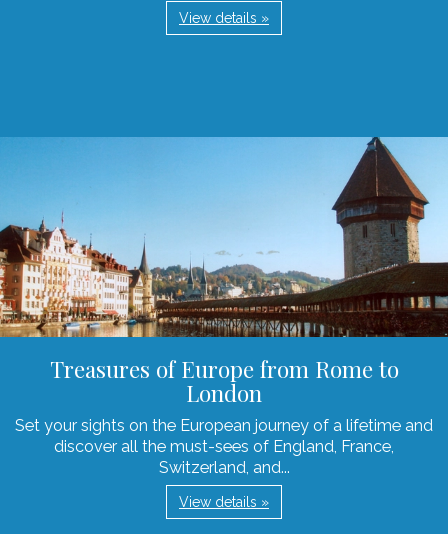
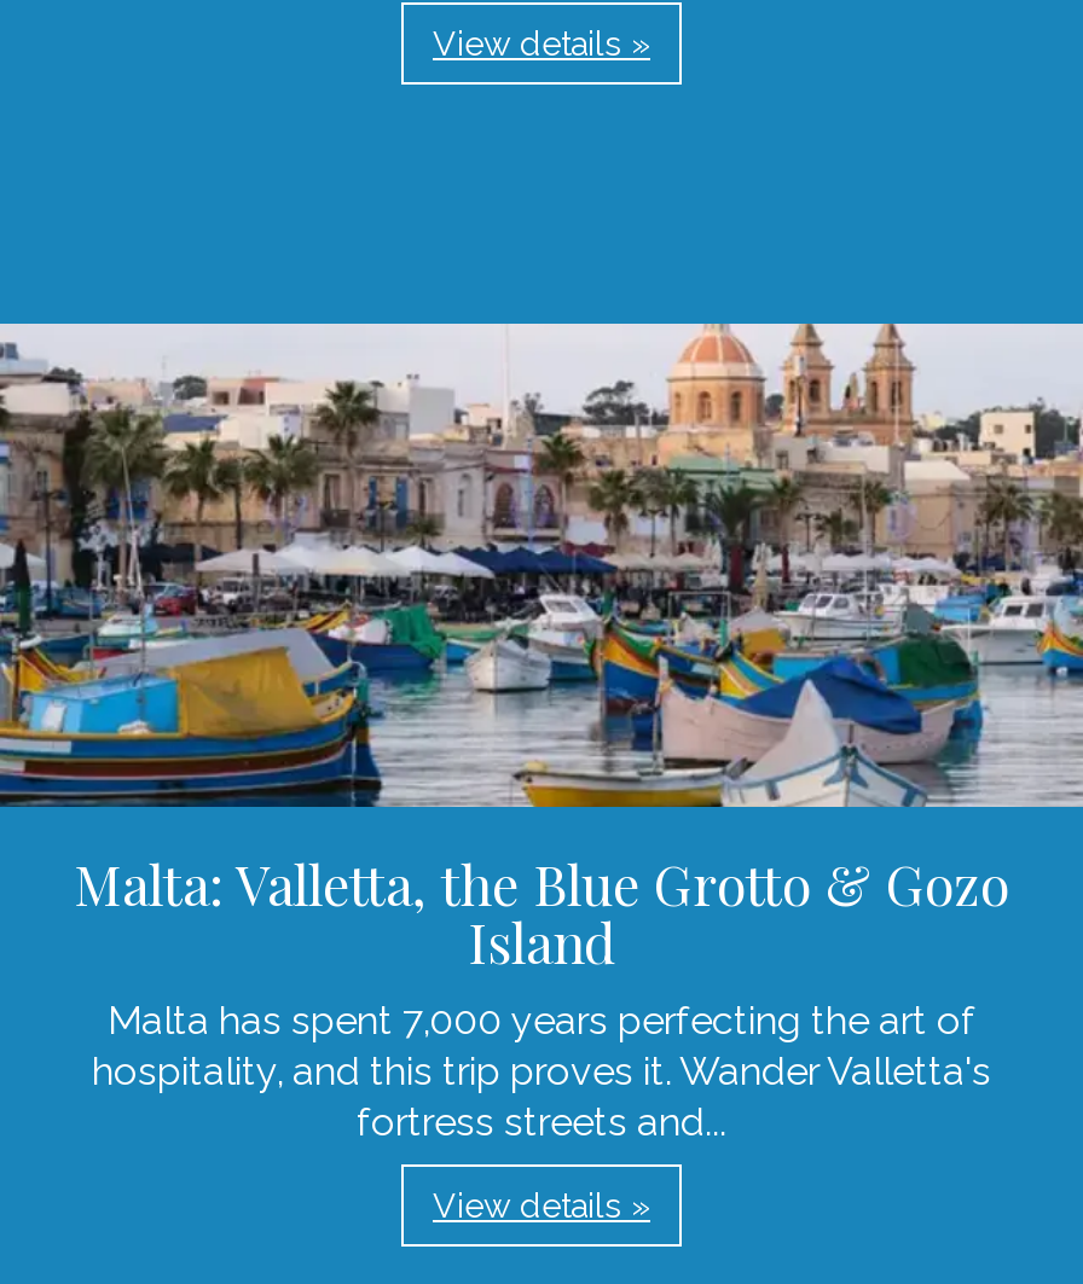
- [image]
- Treasures of Europe from Rome to
- London
- Set your sights on the European journey of a lifetime and
- discover all the must-sees of England, France,
- Switzerland, and...
+ [image]
+ Malta: Valletta, the Blue Grotto & Gozo
+ Island
+ Malta has spent 7,000 years perfecting the art of
+ hospitality, and this trip proves it. Wander Valletta's
+ fortress streets and...
